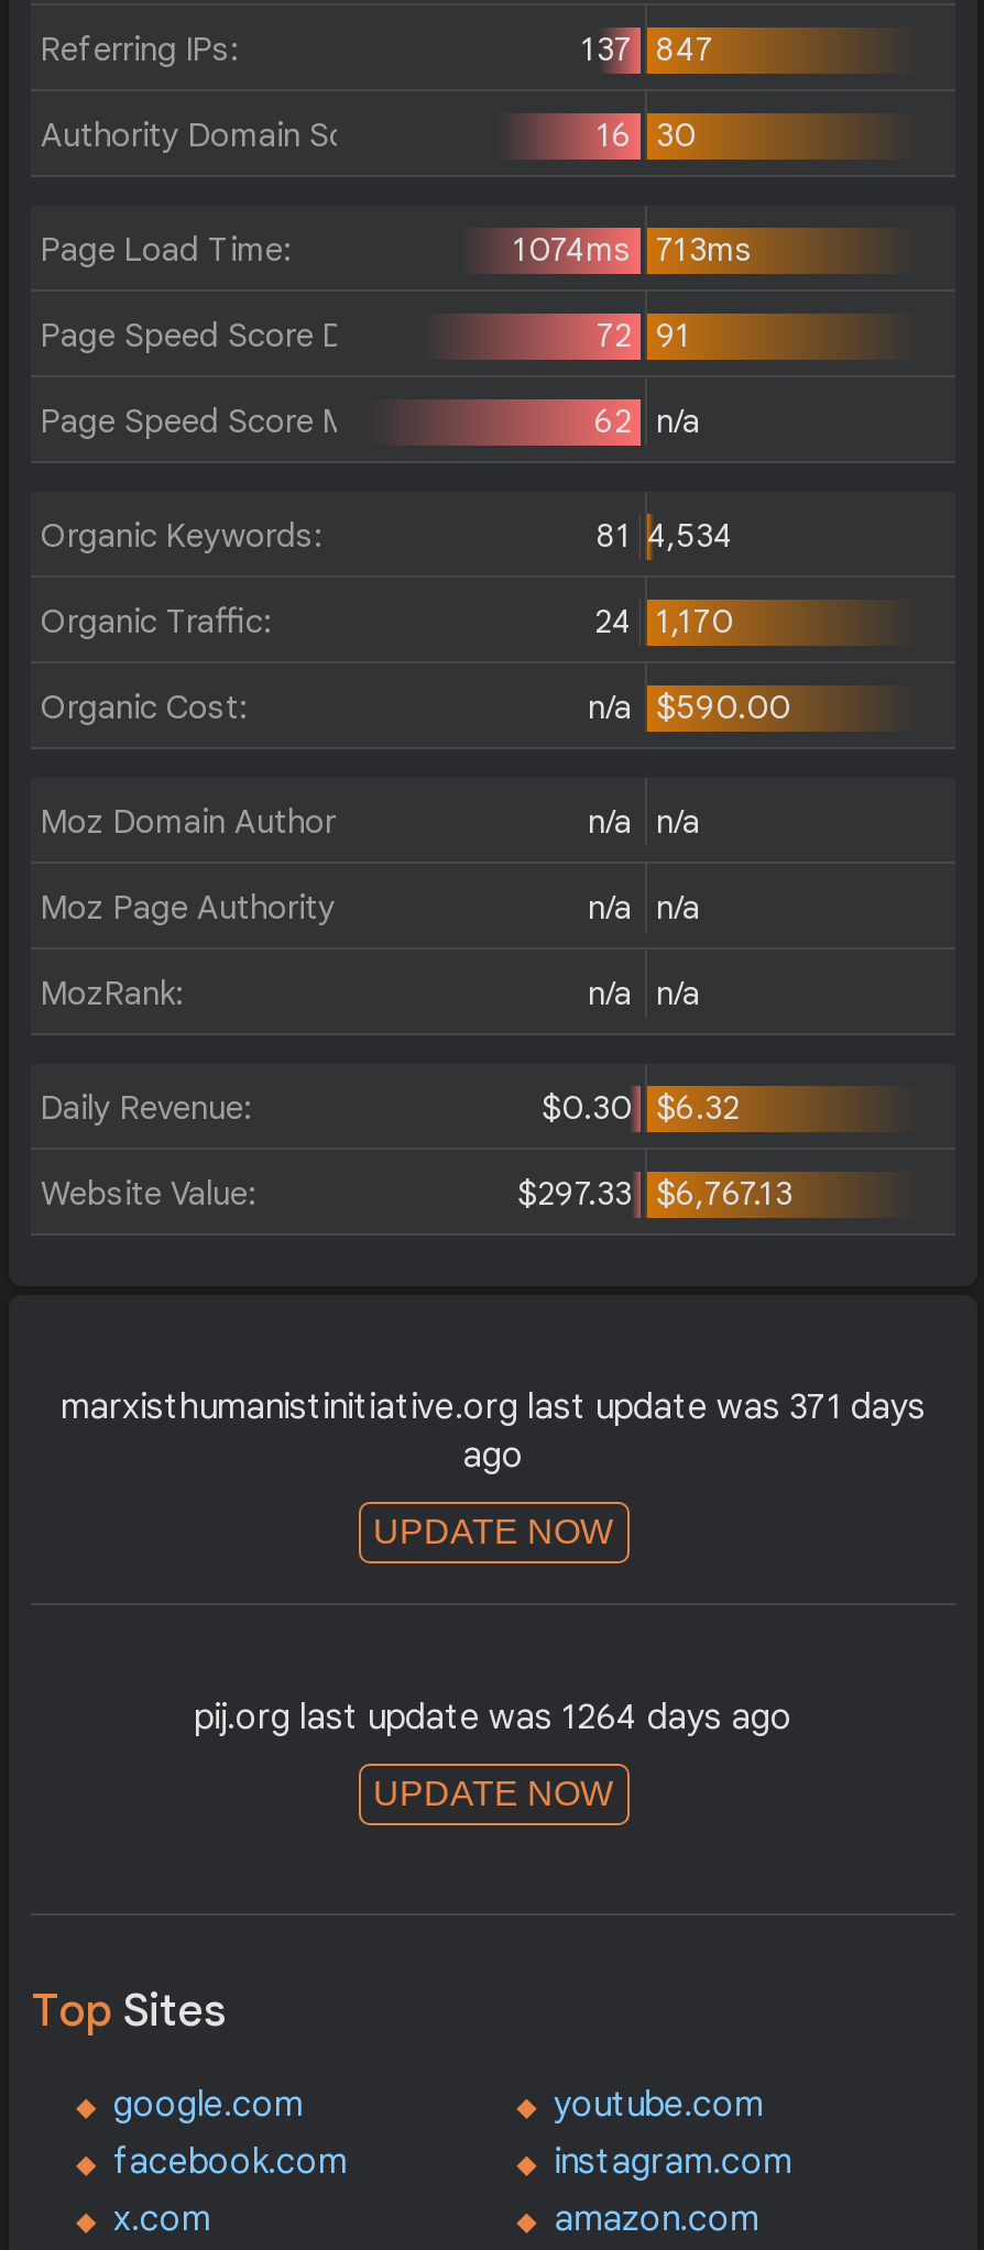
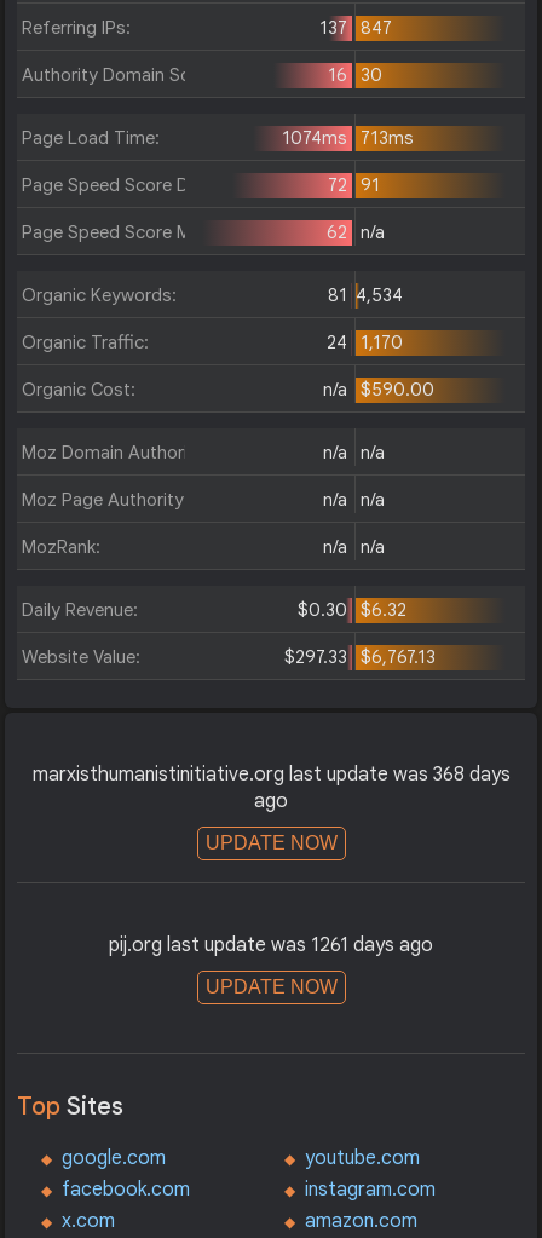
- marxisthumanistinitiative.org last update was 371 days
+ marxisthumanistinitiative.org last update was 368 days

- pij.org last update was 1264 days ago
+ pij.org last update was 1261 days ago
